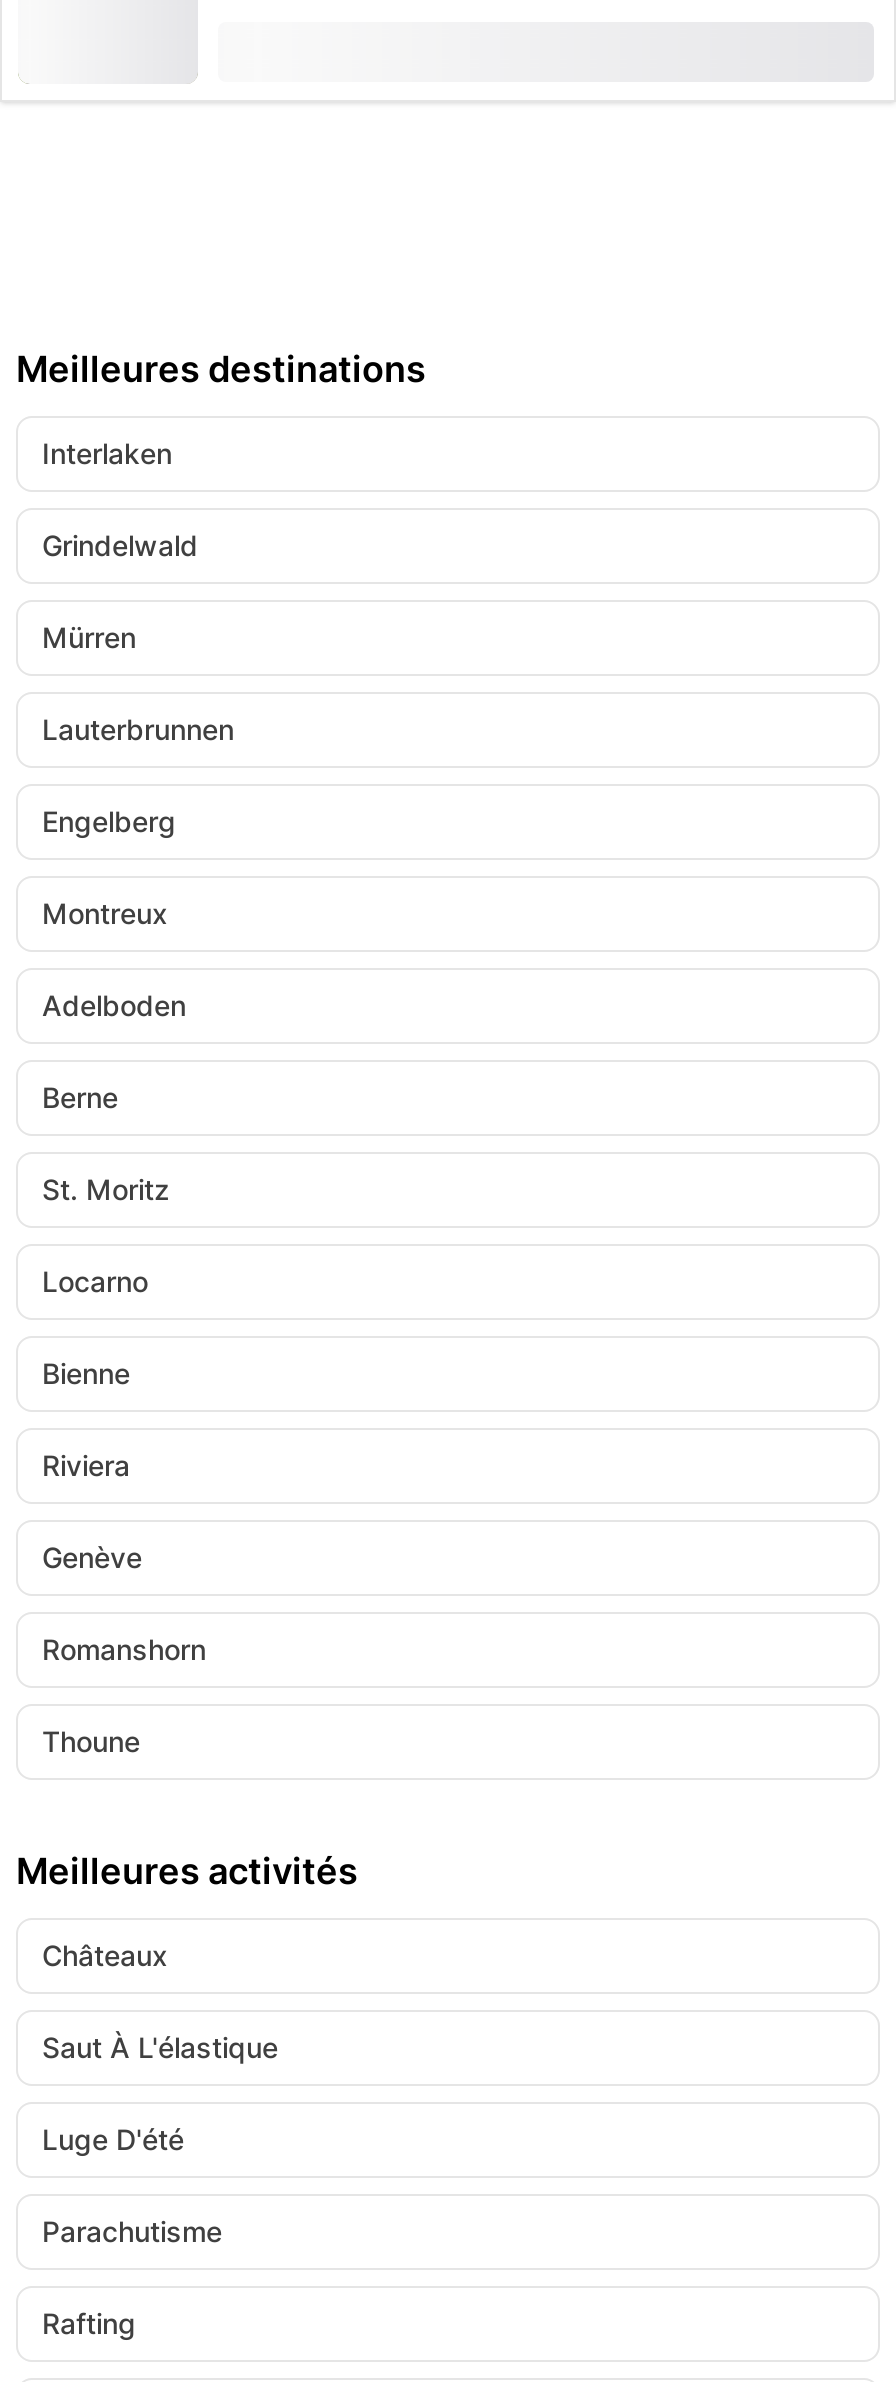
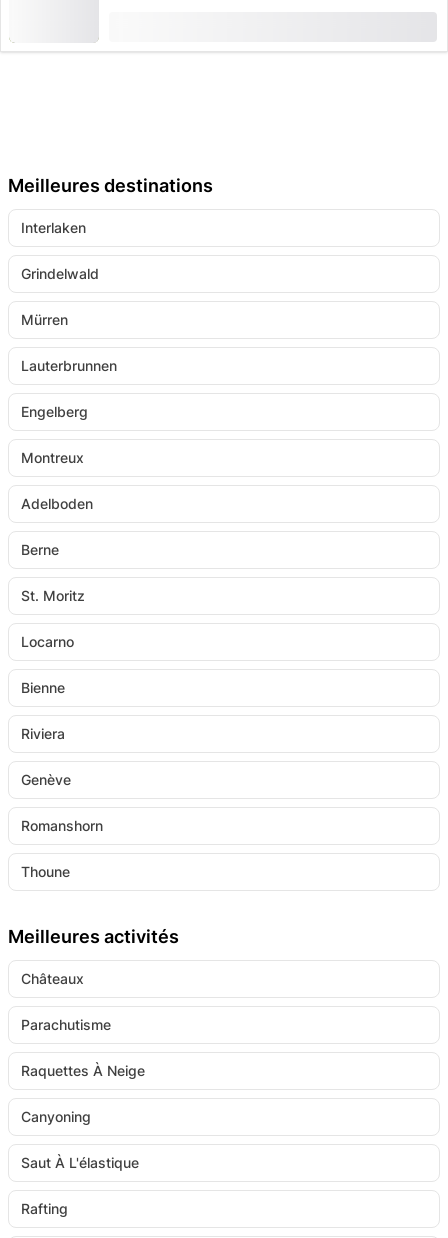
moved down: Saut À L'élastique

- Luge D'été

moved up: Parachutisme

+ Raquettes À Neige
+ Canyoning
